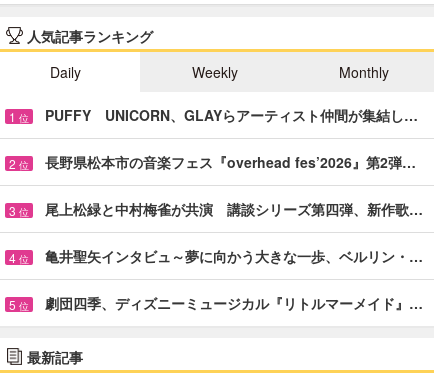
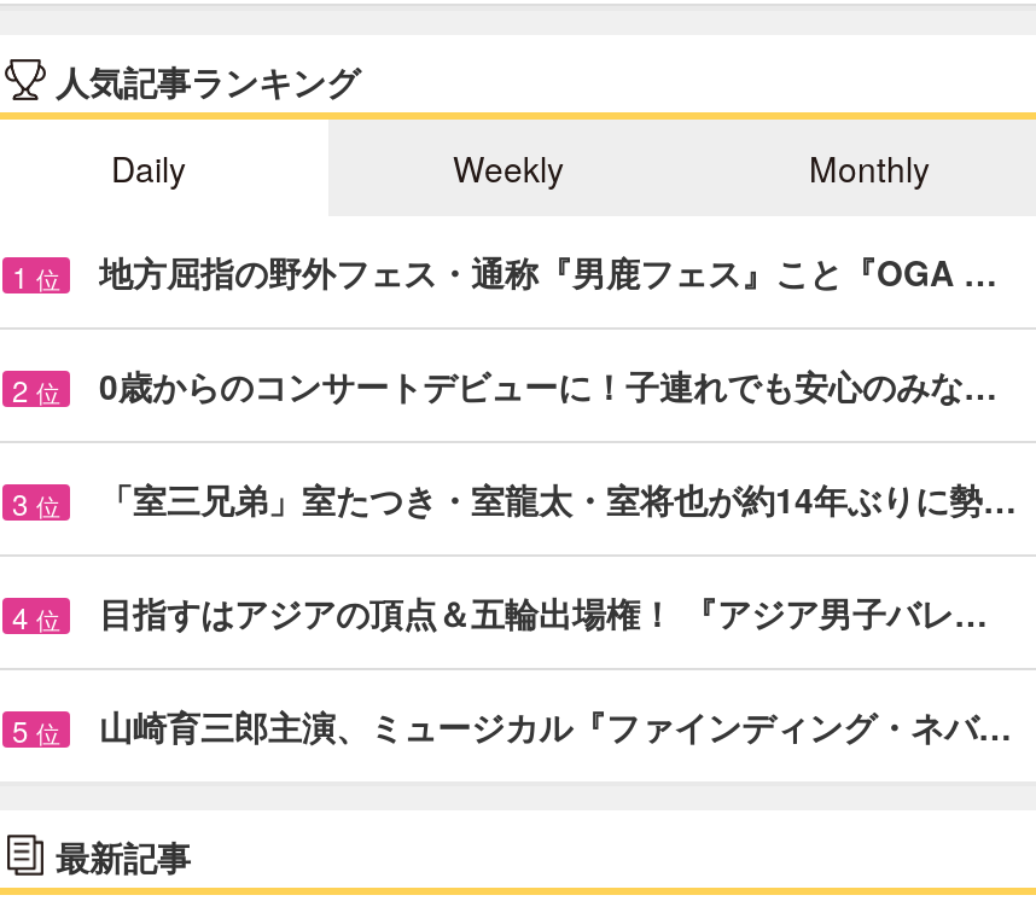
- PUFFY UNICORN、GLAYらアーティスト仲間が集結し…
+ 地方屈指の野外フェス・通称『男鹿フェス』こと『OGA …

- 長野県松本市の音楽フェス『overhead fes’2026』第2弾…
+ 0歳からのコンサートデビューに！子連れでも安心のみな…

- 尾上松緑と中村梅雀が共演 講談シリーズ第四弾、新作歌…
+ 「室三兄弟」室たつき・室龍太・室将也が約14年ぶりに勢…

- 亀井聖矢インタビュ～夢に向かう大きな一歩、ベルリン・…
+ 目指すはアジアの頂点＆五輪出場権！ 『アジア男子バレ…

- 劇団四季、ディズニーミュージカル『リトルマーメイド』…
+ 山崎育三郎主演、ミュージカル『ファインディング・ネバ…
